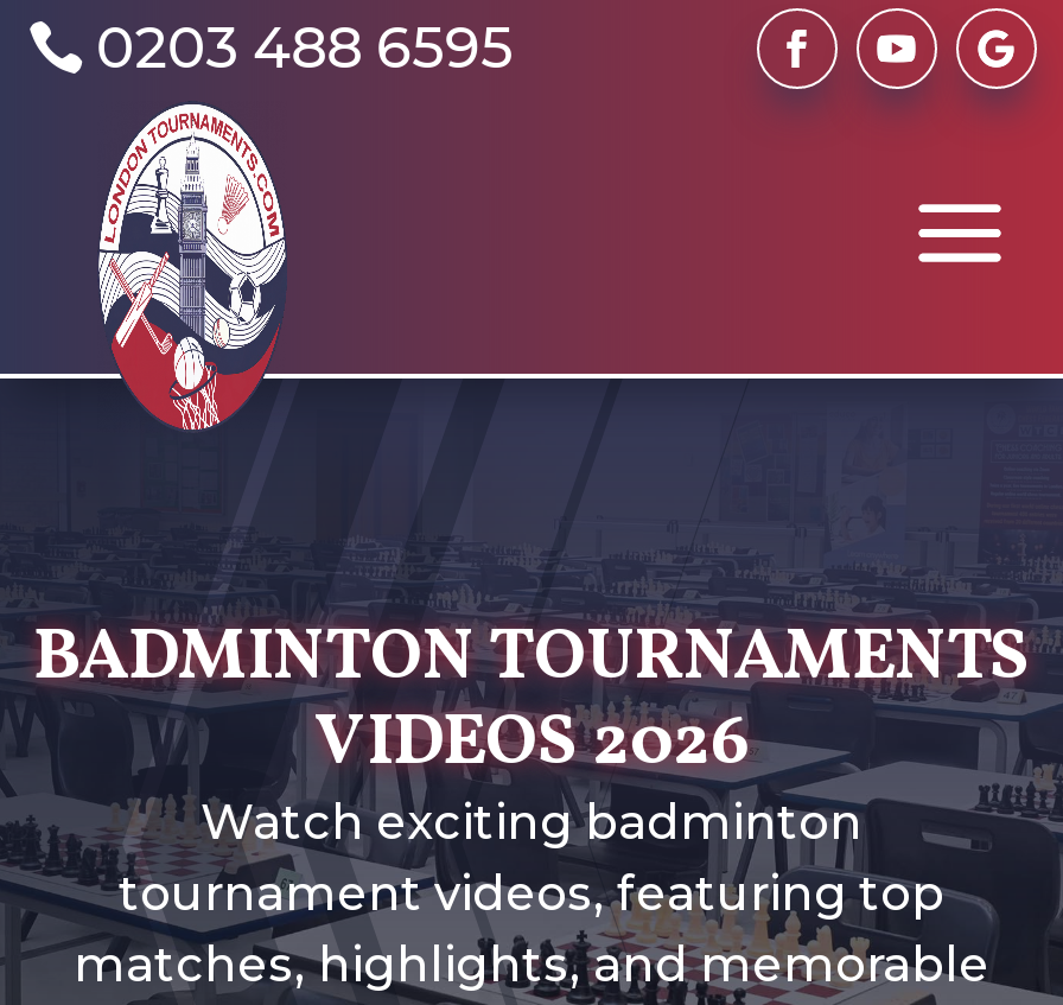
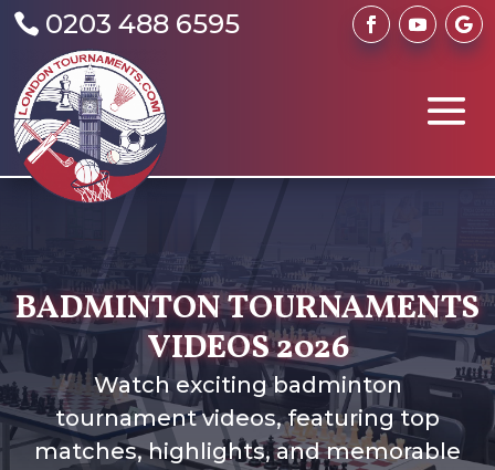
- [image]
+ [image]
